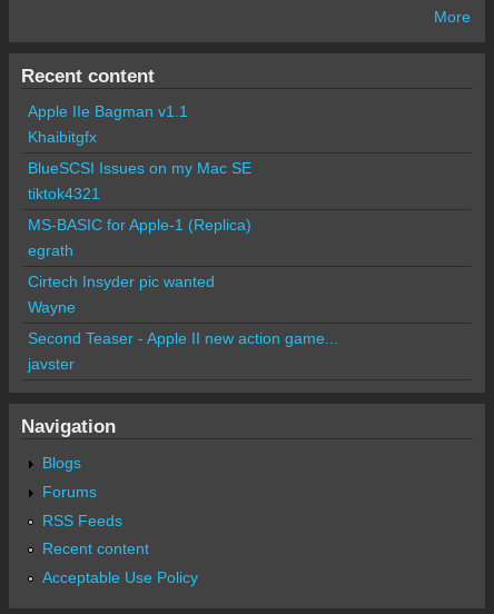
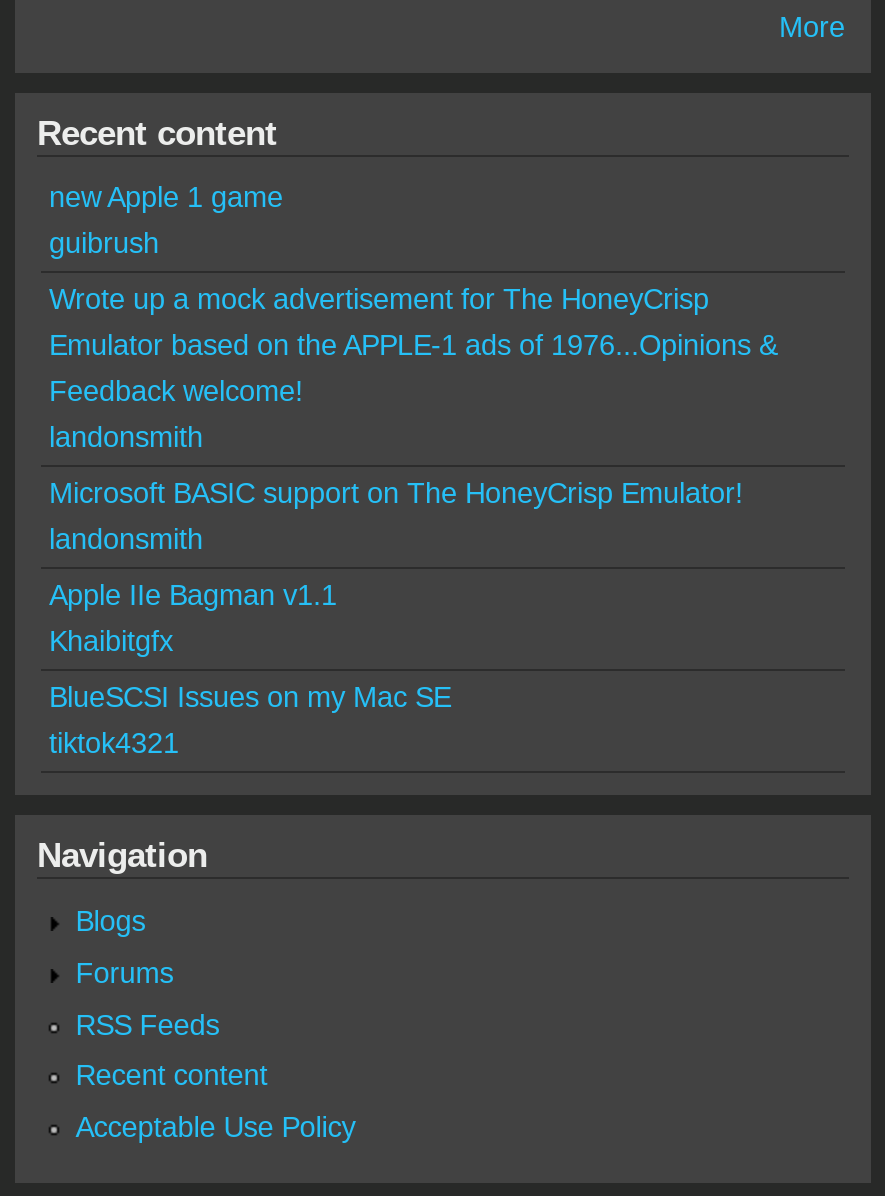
+ new Apple 1 game
+ guibrush
+ Wrote up a mock advertisement for The HoneyCrisp
+ Emulator based on the APPLE-1 ads of 1976...Opinions &
+ Feedback welcome!
+ landonsmith
+ Microsoft BASIC support on The HoneyCrisp Emulator!
+ landonsmith

moved down: Apple IIe Bagman v1.1 | Khaibitgfx | BlueSCSI Issues on my Mac SE | tiktok4321

- MS-BASIC for Apple-1 (Replica)
- egrath
- Cirtech Insyder pic wanted
- Wayne
- Second Teaser - Apple II new action game...
- javster
